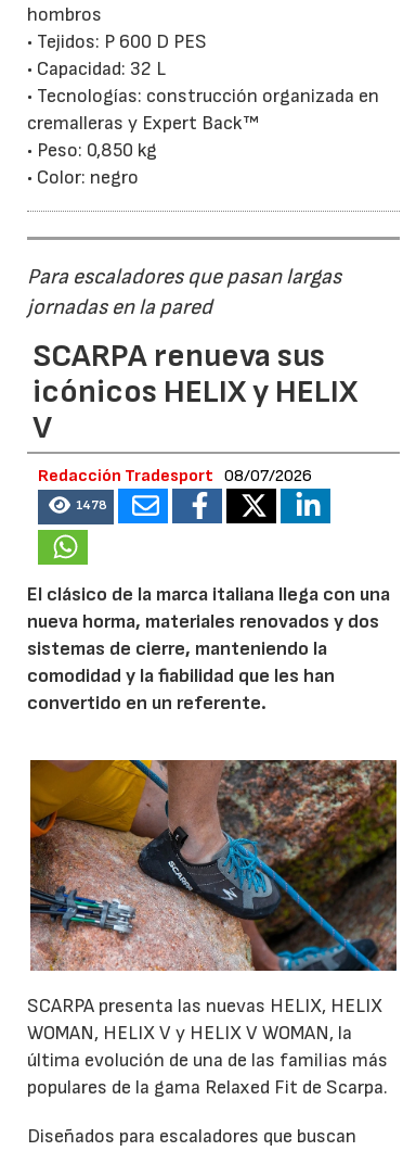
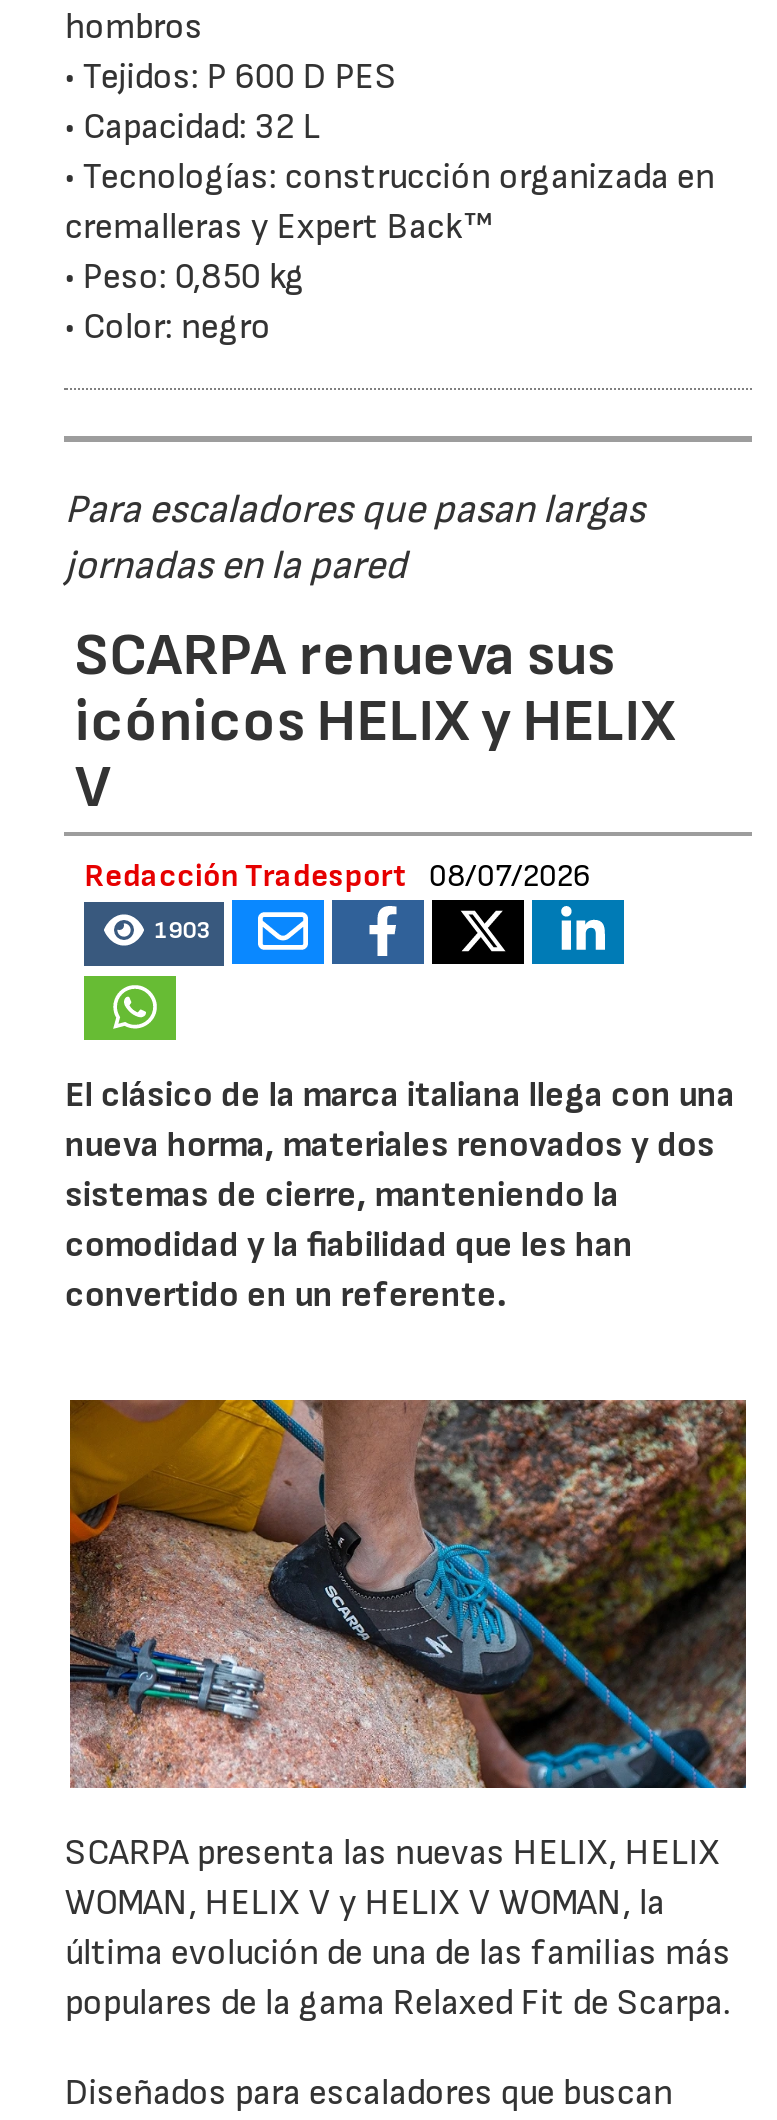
- 1478
+ 1903
